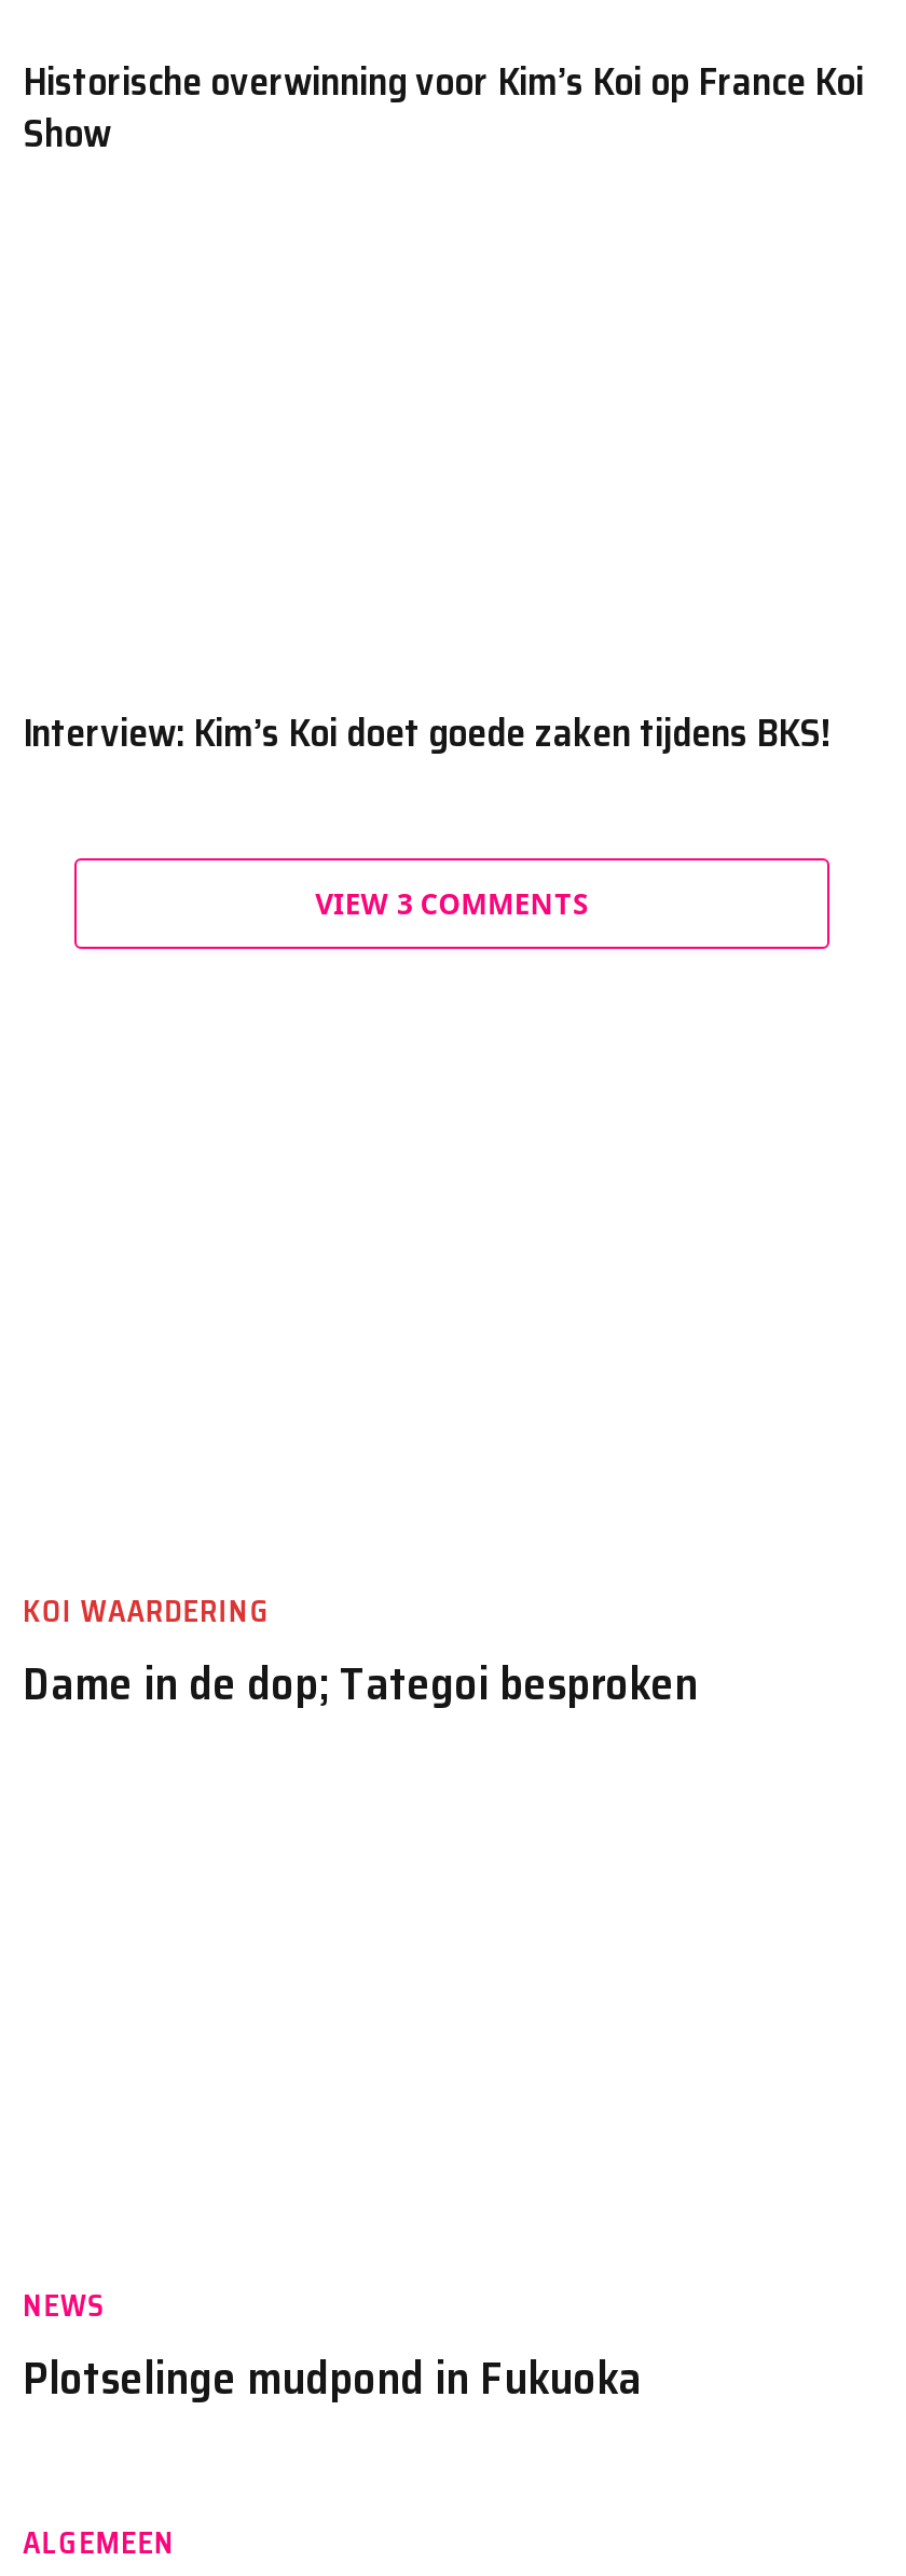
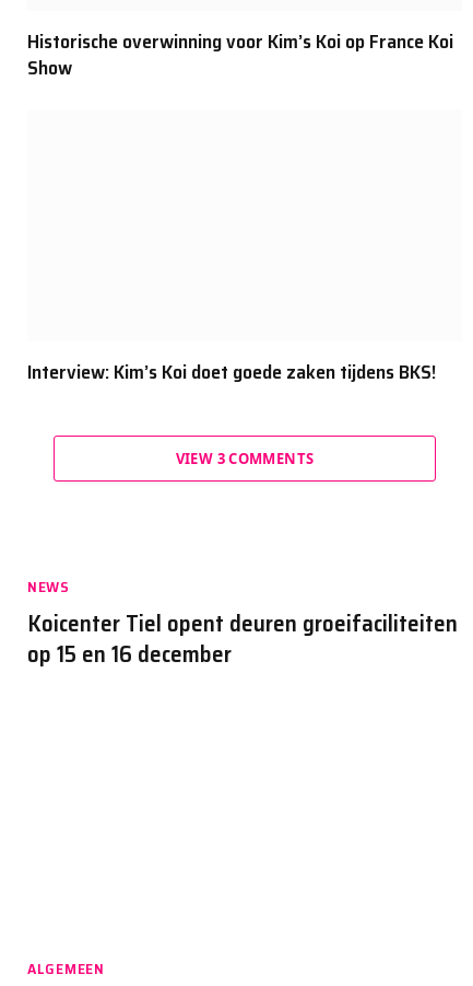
- KOI WAARDERING
- Dame in de dop; Tategoi besproken

moved up: NEWS

- Plotselinge mudpond in Fukuoka
+ Koicenter Tiel opent deuren groeifaciliteiten
+ op 15 en 16 december
